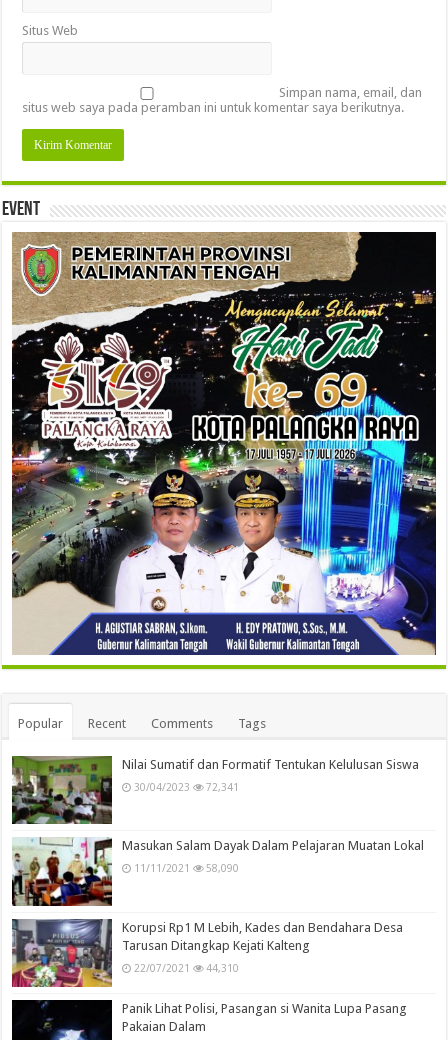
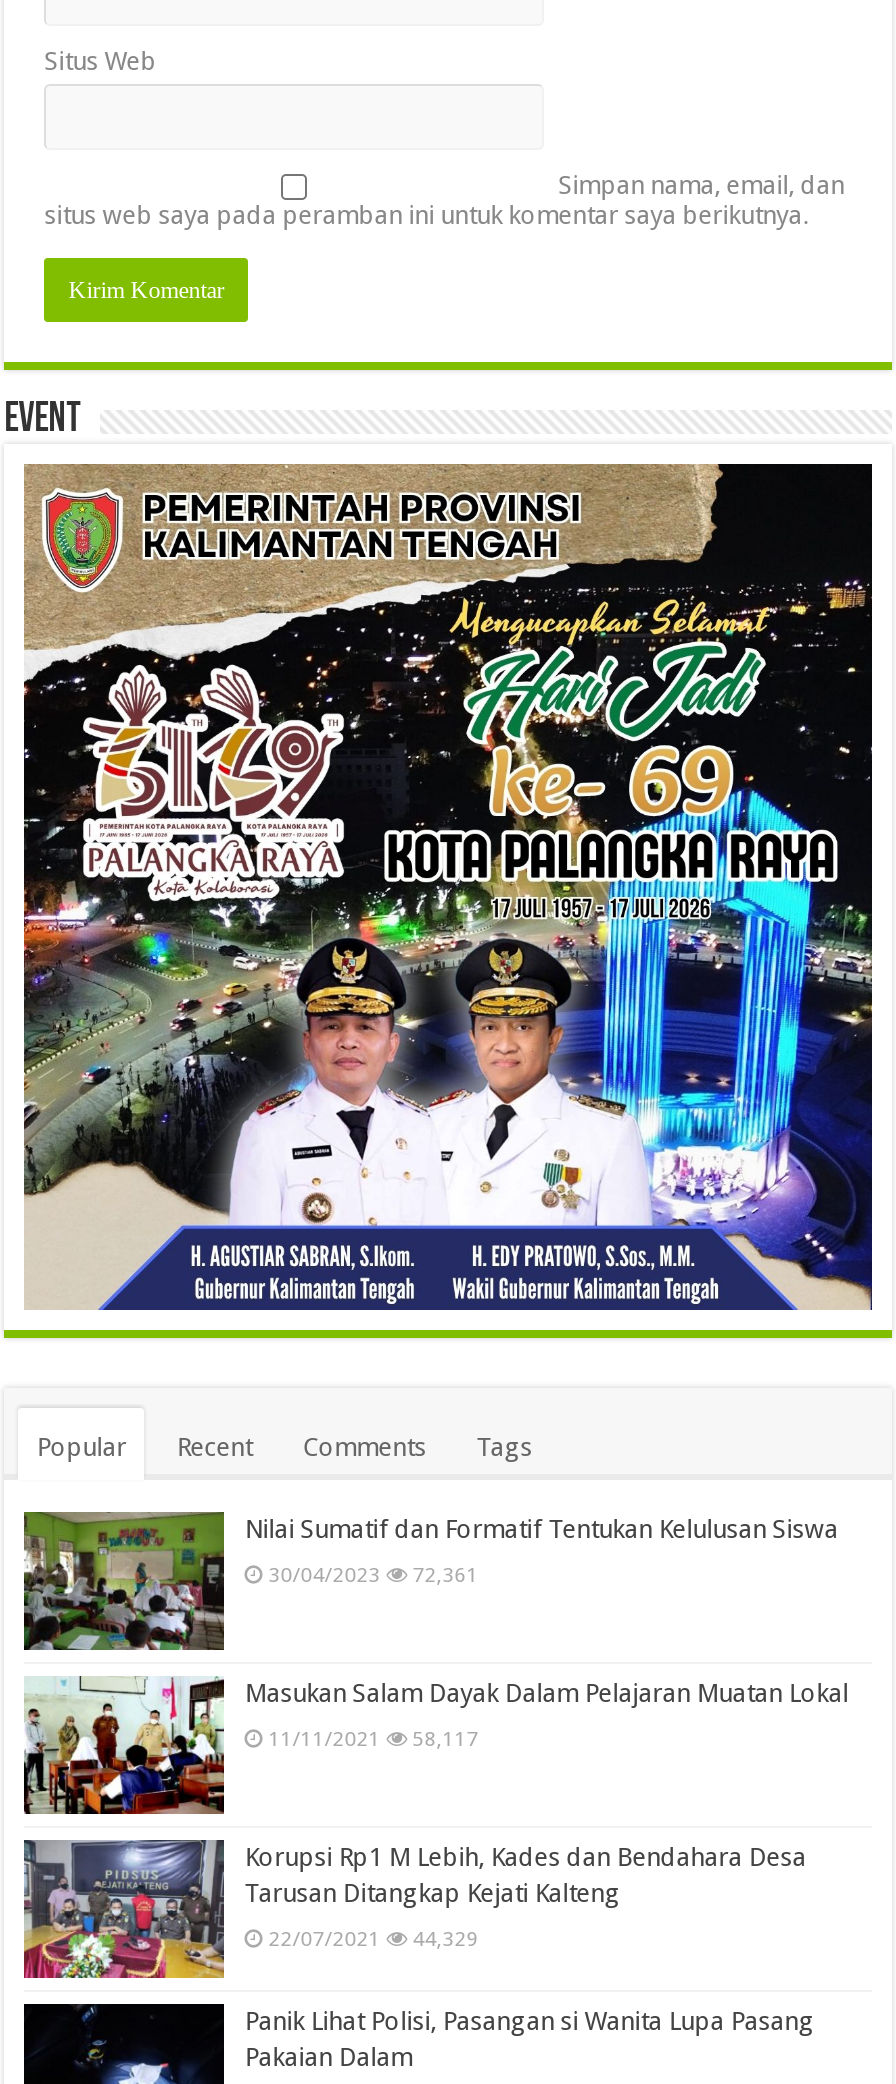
- 30/04/2023 72,341
+ 30/04/2023 72,361

- 11/11/2021 58,090
+ 11/11/2021 58,117

- 22/07/2021 44,310
+ 22/07/2021 44,329
